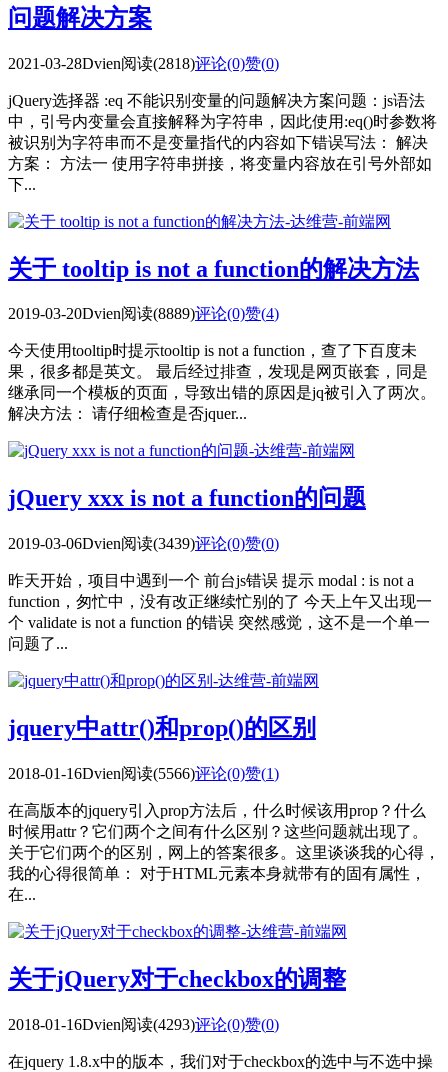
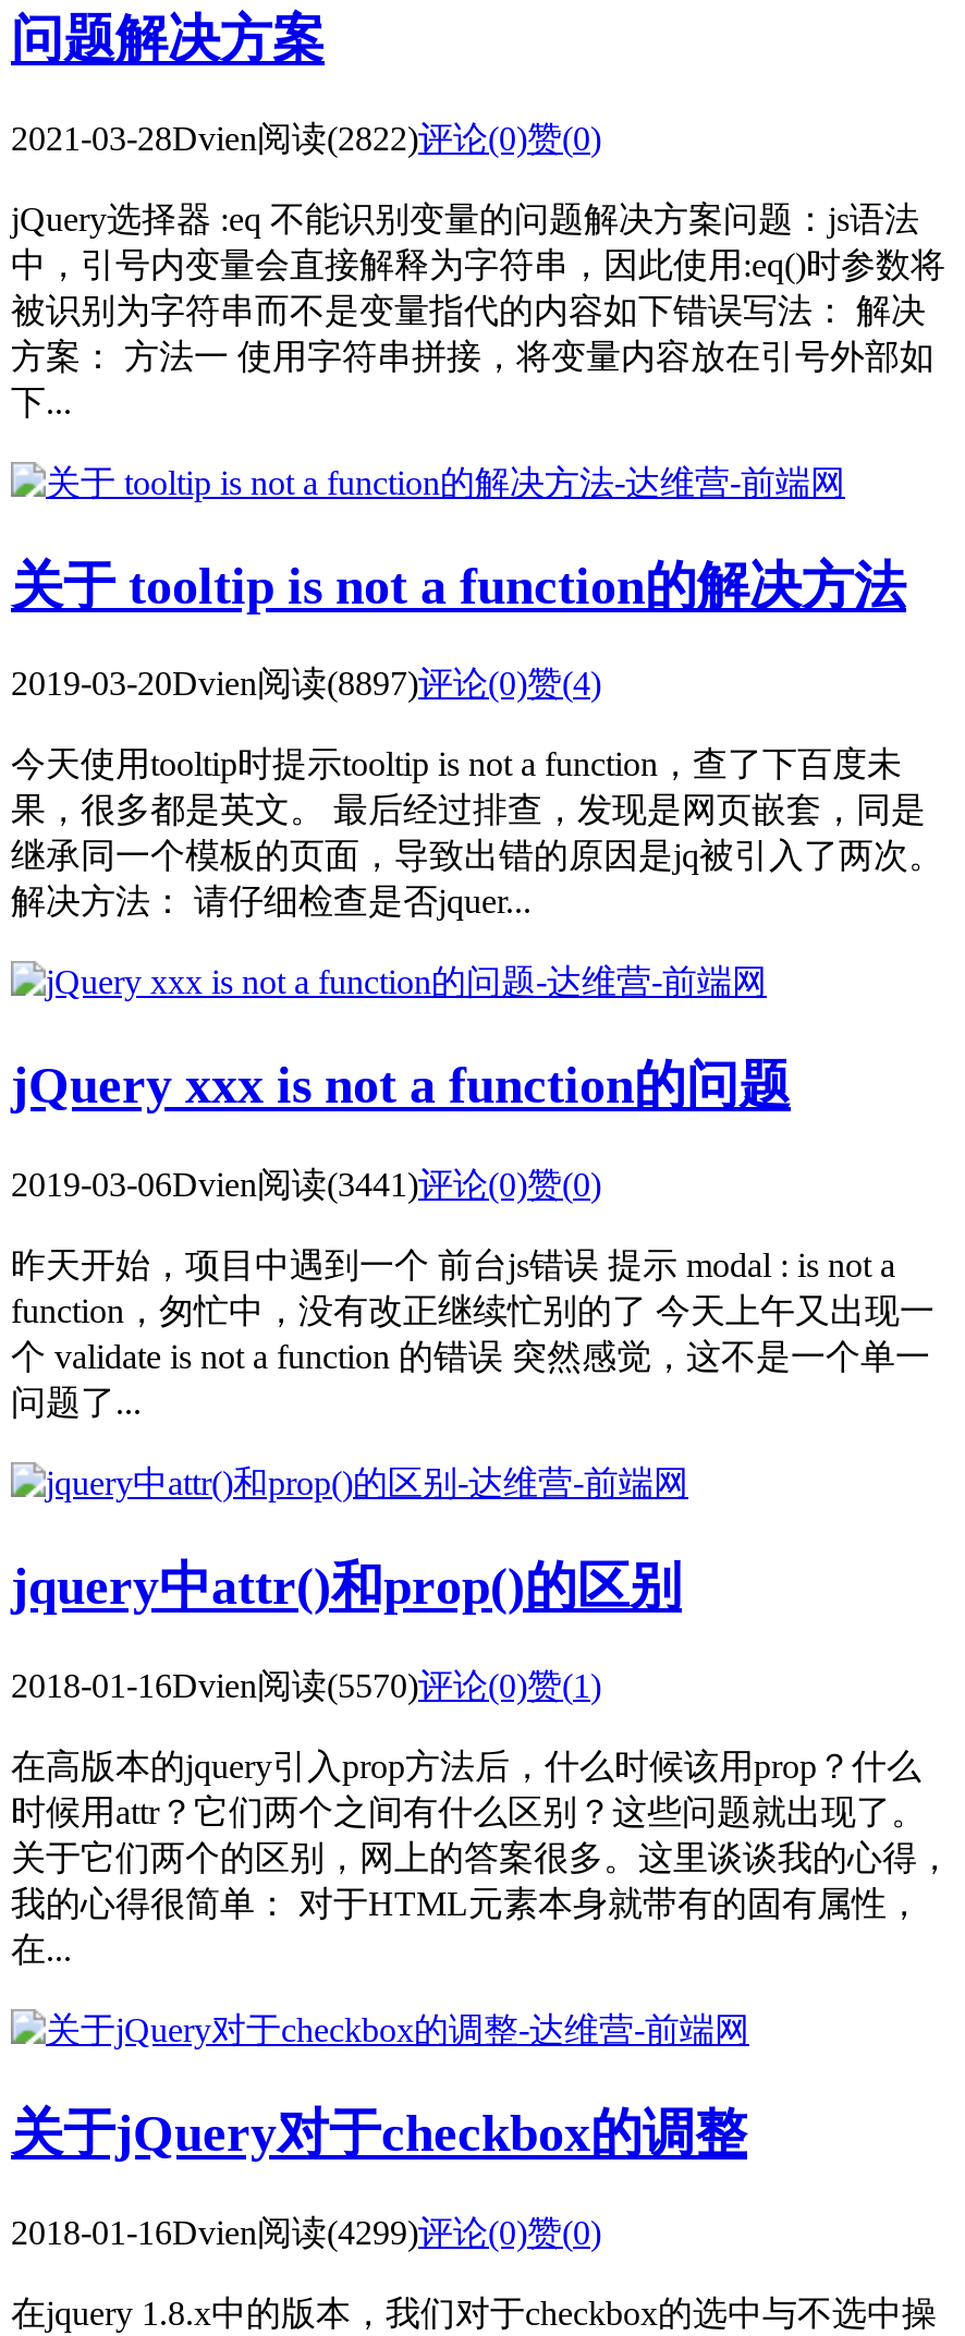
- 2021-03-28Dvien阅读(2818)评论(0)赞(0)
+ 2021-03-28Dvien阅读(2822)评论(0)赞(0)

- 2019-03-20Dvien阅读(8889)评论(0)赞(4)
+ 2019-03-20Dvien阅读(8897)评论(0)赞(4)

- 2019-03-06Dvien阅读(3439)评论(0)赞(0)
+ 2019-03-06Dvien阅读(3441)评论(0)赞(0)

- 2018-01-16Dvien阅读(5566)评论(0)赞(1)
+ 2018-01-16Dvien阅读(5570)评论(0)赞(1)

- 2018-01-16Dvien阅读(4293)评论(0)赞(0)
+ 2018-01-16Dvien阅读(4299)评论(0)赞(0)
